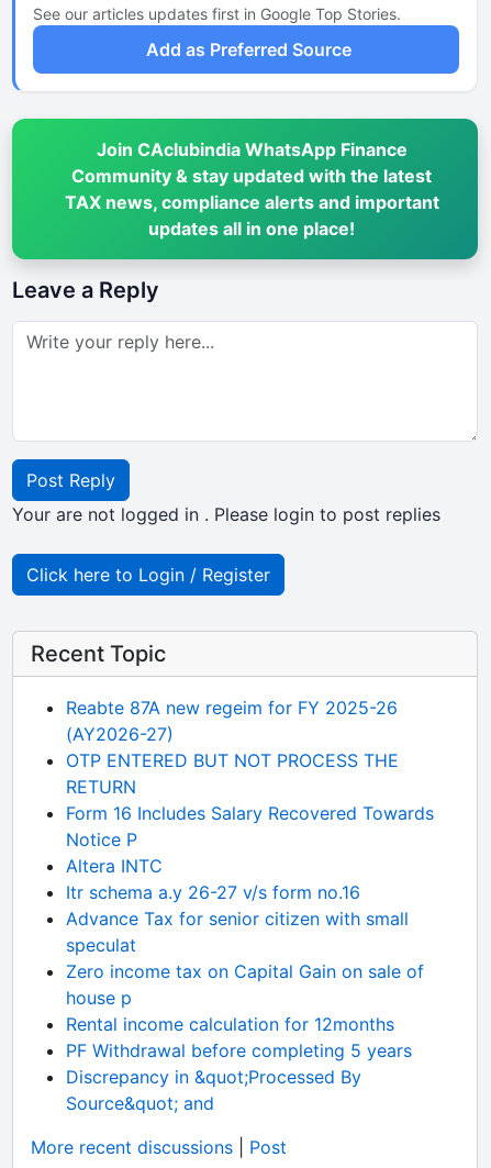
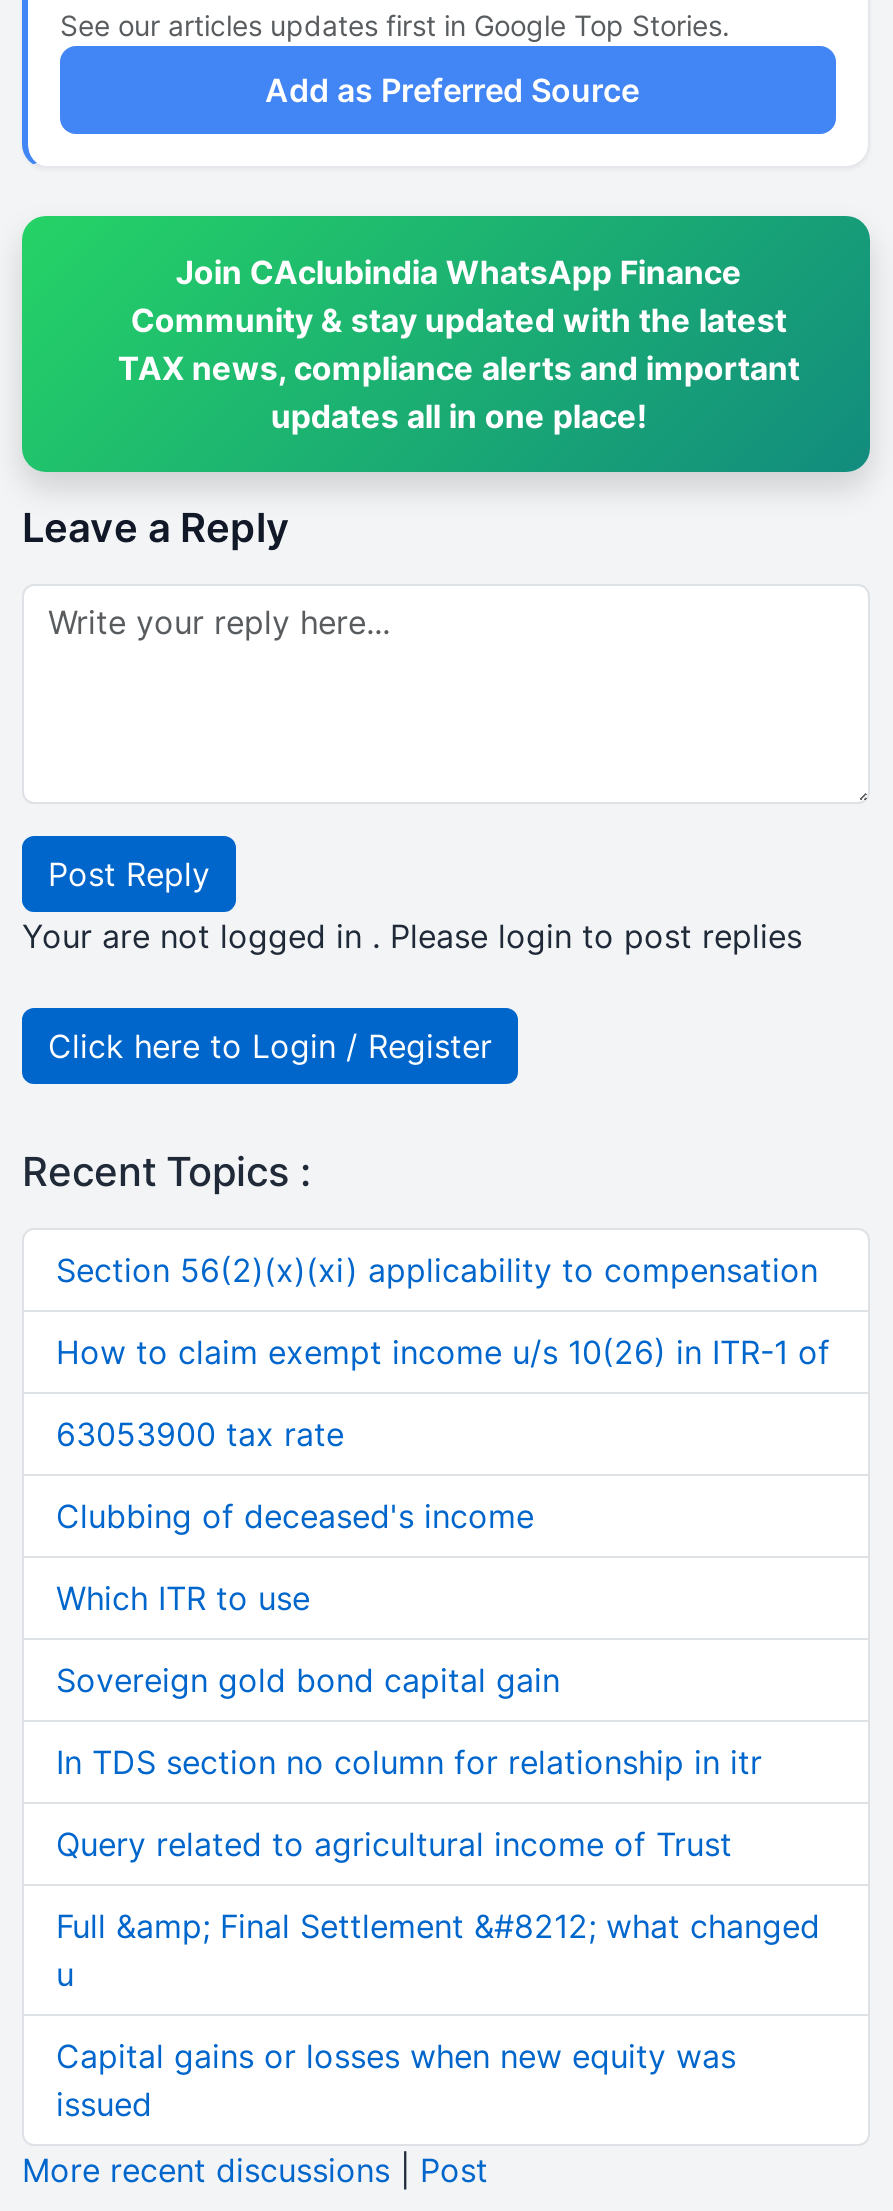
- Recent Topic
- Reabte 87A new regeim for FY 2025-26
- (AY2026-27)
- OTP ENTERED BUT NOT PROCESS THE
- RETURN
- Form 16 Includes Salary Recovered Towards
- Notice P
- Altera INTC
- Itr schema a.y 26-27 v/s form no.16
- Advance Tax for senior citizen with small
- speculat
- Zero income tax on Capital Gain on sale of
- house p
- Rental income calculation for 12months
- PF Withdrawal before completing 5 years
- Discrepancy in &quot;Processed By
- Source&quot; and
+ Recent Topics :
+ Section 56(2)(x)(xi) applicability to compensation
+ How to claim exempt income u/s 10(26) in ITR-1 of
+ 63053900 tax rate
+ Clubbing of deceased's income
+ Which ITR to use
+ Sovereign gold bond capital gain
+ In TDS section no column for relationship in itr
+ Query related to agricultural income of Trust
+ Full &amp; Final Settlement &#8212; what changed
+ u
+ Capital gains or losses when new equity was
+ issued
